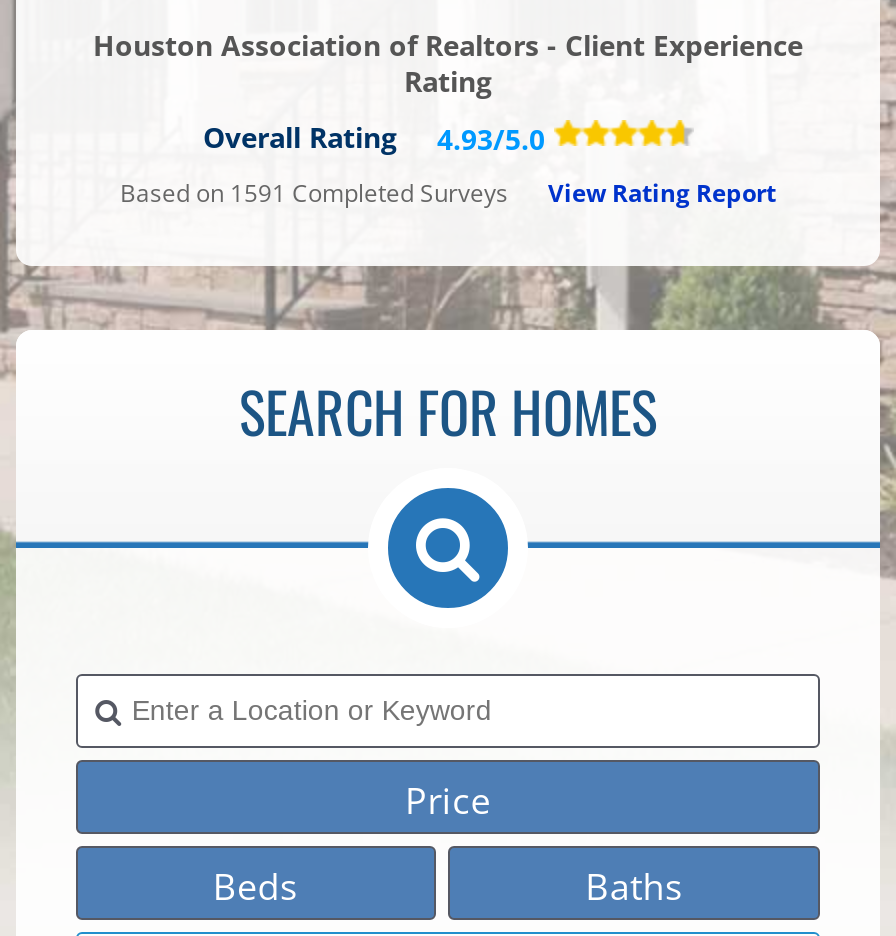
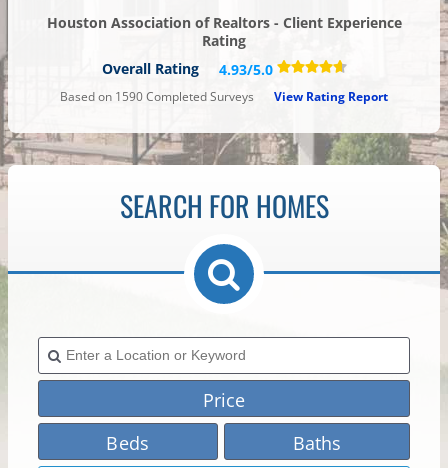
- Based on 1591 Completed Surveys
+ Based on 1590 Completed Surveys
